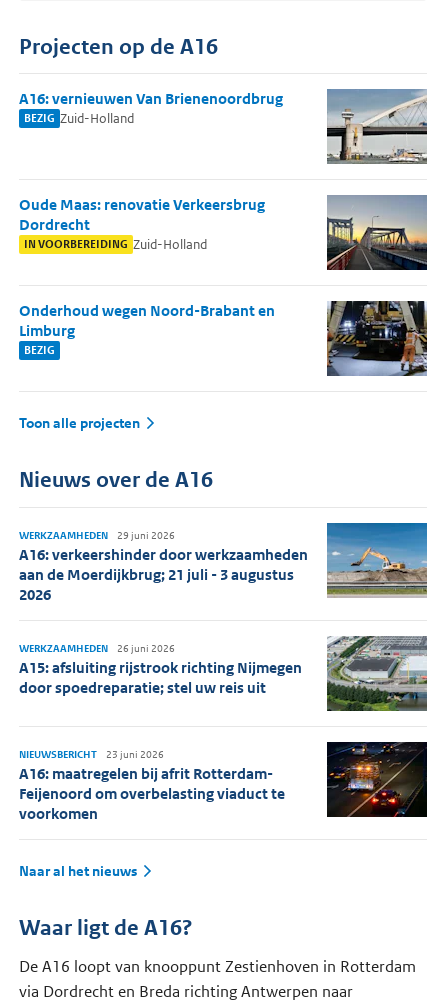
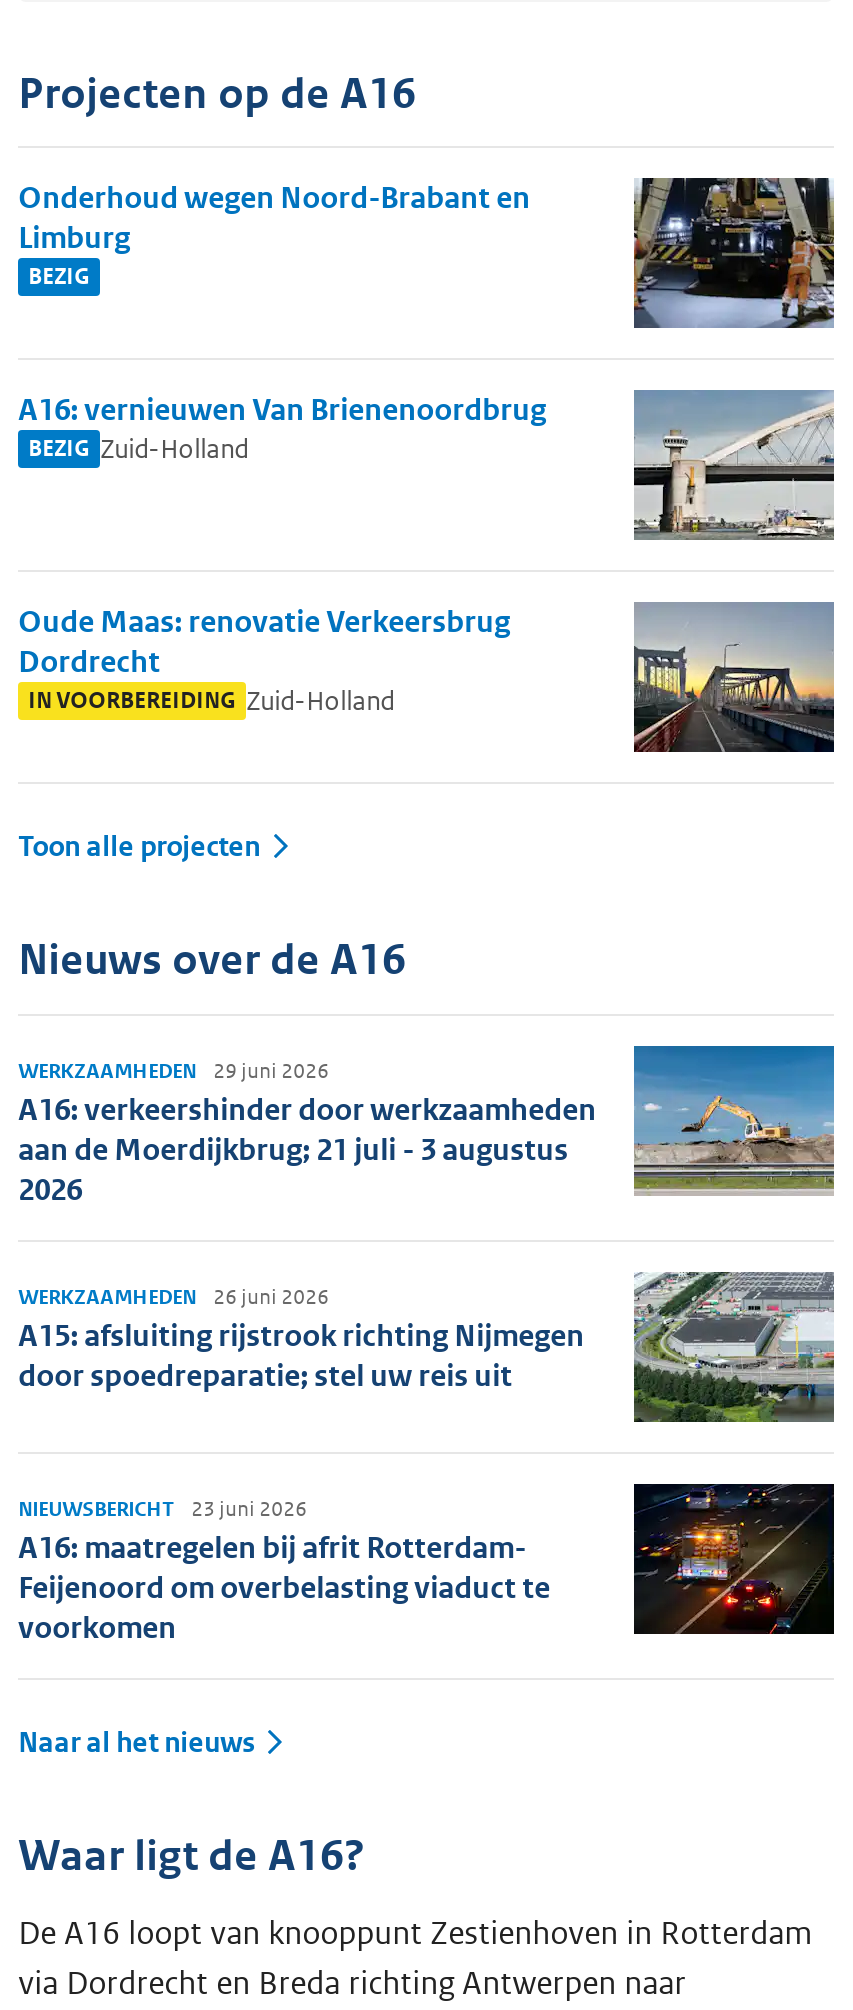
moved down: A16: vernieuwen Van Brienenoordbrug | BEZIG Zuid-Holland | Oude Maas: renovatie Verkeersbrug | Dordrecht | IN VOORBEREIDING Zuid-Holland

moved up: Onderhoud wegen Noord-Brabant en | Limburg | BEZIG
